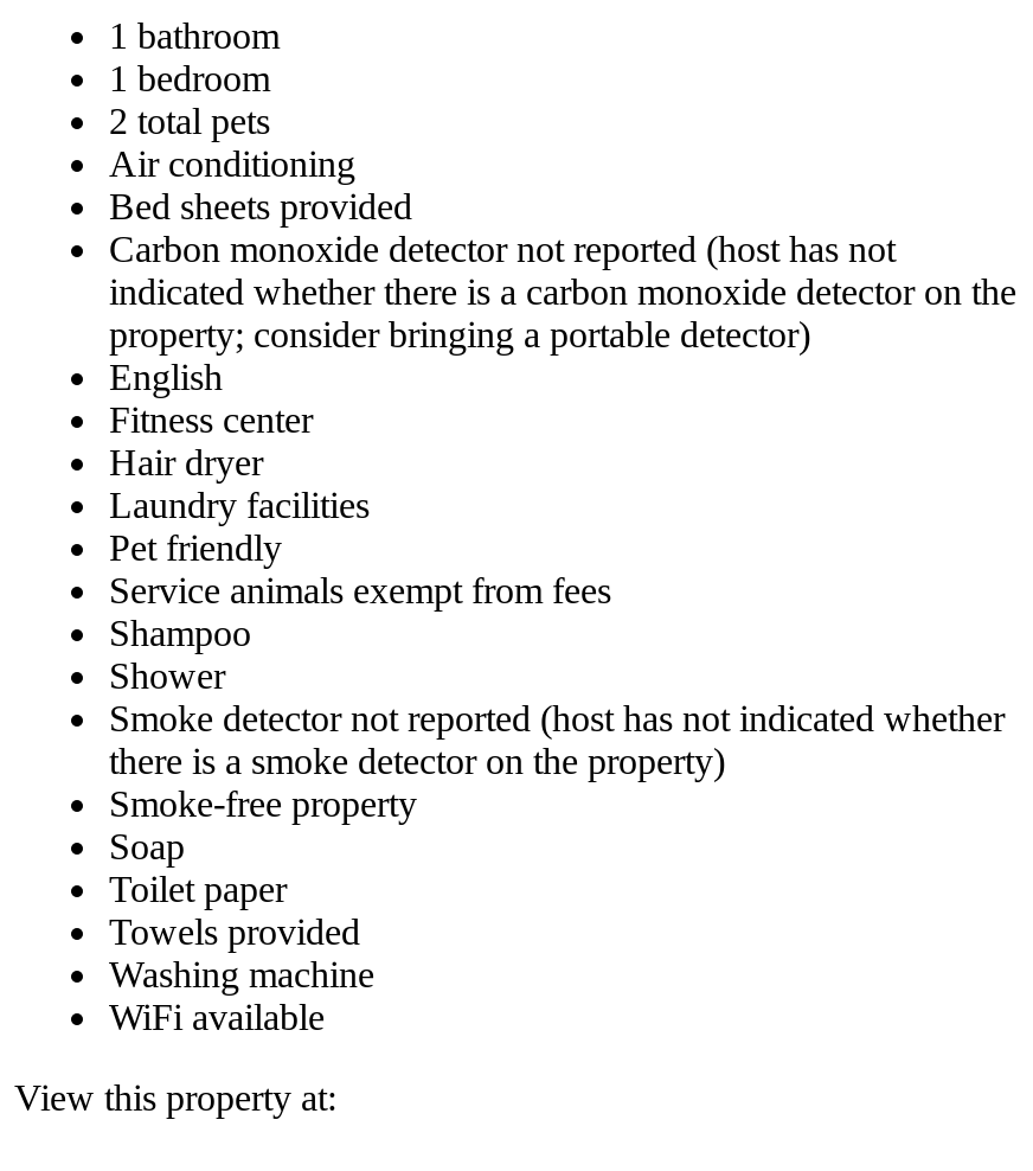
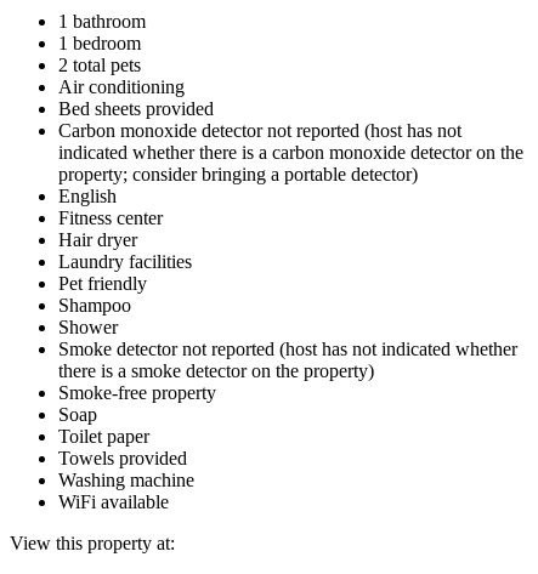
- Service animals exempt from fees
